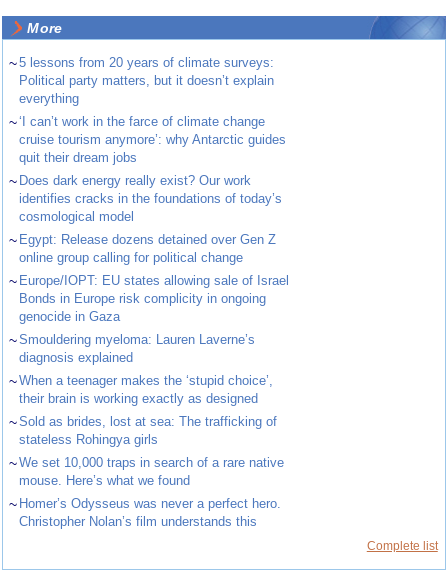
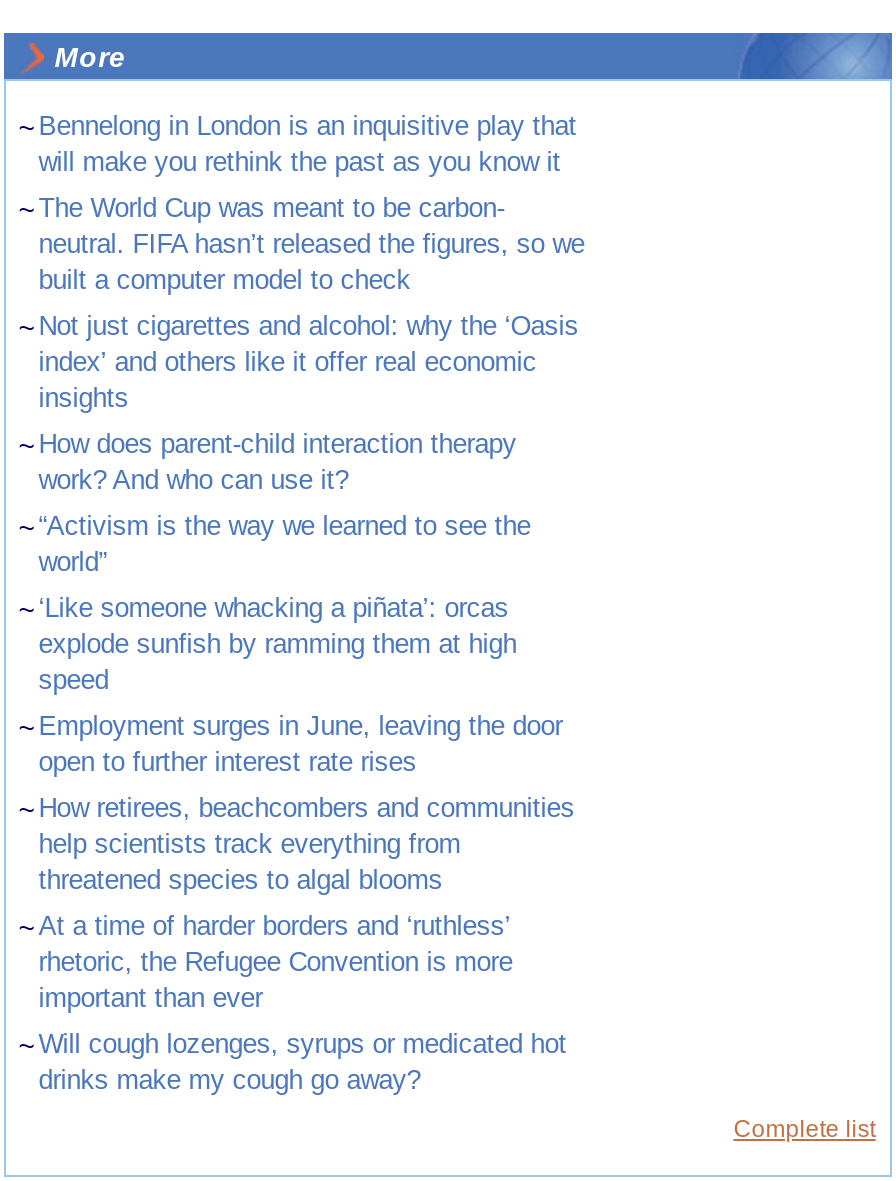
- ~ 5 lessons from 20 years of climate surveys:
- Political party matters, but it doesn’t explain
- everything
+ ~ Bennelong in London is an inquisitive play that
+ will make you rethink the past as you know it

- ~ ‘I can’t work in the farce of climate change
- cruise tourism anymore’: why Antarctic guides
- quit their dream jobs
+ ~ The World Cup was meant to be carbon-
+ neutral. FIFA hasn’t released the figures, so we
+ built a computer model to check

- ~ Does dark energy really exist? Our work
- identifies cracks in the foundations of today’s
- cosmological model
+ ~ Not just cigarettes and alcohol: why the ‘Oasis
+ index’ and others like it offer real economic
+ insights

- ~ Egypt: Release dozens detained over Gen Z
- online group calling for political change
+ ~ How does parent-child interaction therapy
+ work? And who can use it?

- ~ Europe/IOPT: EU states allowing sale of Israel
- Bonds in Europe risk complicity in ongoing
- genocide in Gaza
+ ~ “Activism is the way we learned to see the
+ world”

- ~ Smouldering myeloma: Lauren Laverne’s
- diagnosis explained
+ ~ ‘Like someone whacking a piñata’: orcas
+ explode sunfish by ramming them at high
+ speed

- ~ When a teenager makes the ‘stupid choice’,
- their brain is working exactly as designed
+ ~ Employment surges in June, leaving the door
+ open to further interest rate rises

- ~ Sold as brides, lost at sea: The trafficking of
- stateless Rohingya girls
+ ~ How retirees, beachcombers and communities
+ help scientists track everything from
+ threatened species to algal blooms

- ~ We set 10,000 traps in search of a rare native
- mouse. Here’s what we found
+ ~ At a time of harder borders and ‘ruthless’
+ rhetoric, the Refugee Convention is more
+ important than ever

- ~ Homer’s Odysseus was never a perfect hero.
- Christopher Nolan’s film understands this
+ ~ Will cough lozenges, syrups or medicated hot
+ drinks make my cough go away?
